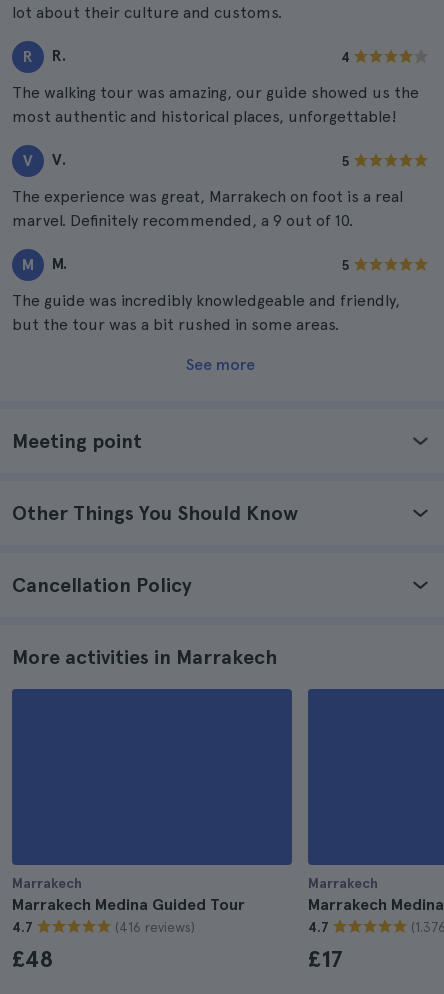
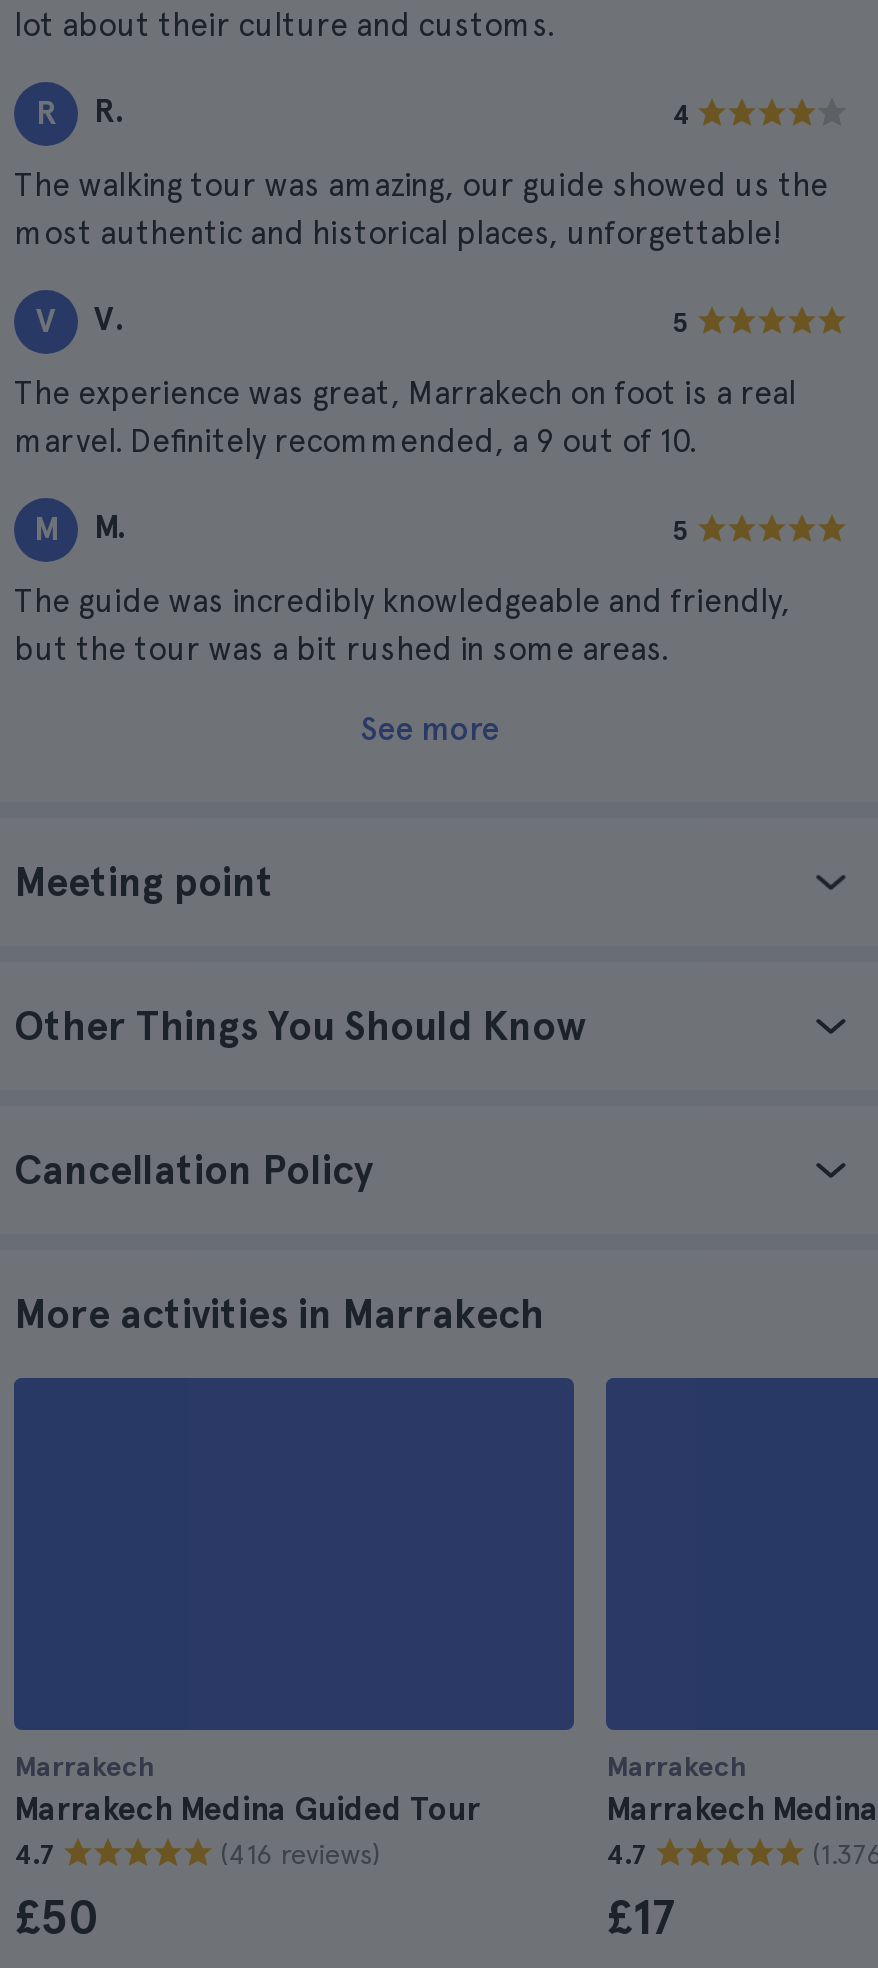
- £48
+ £50
